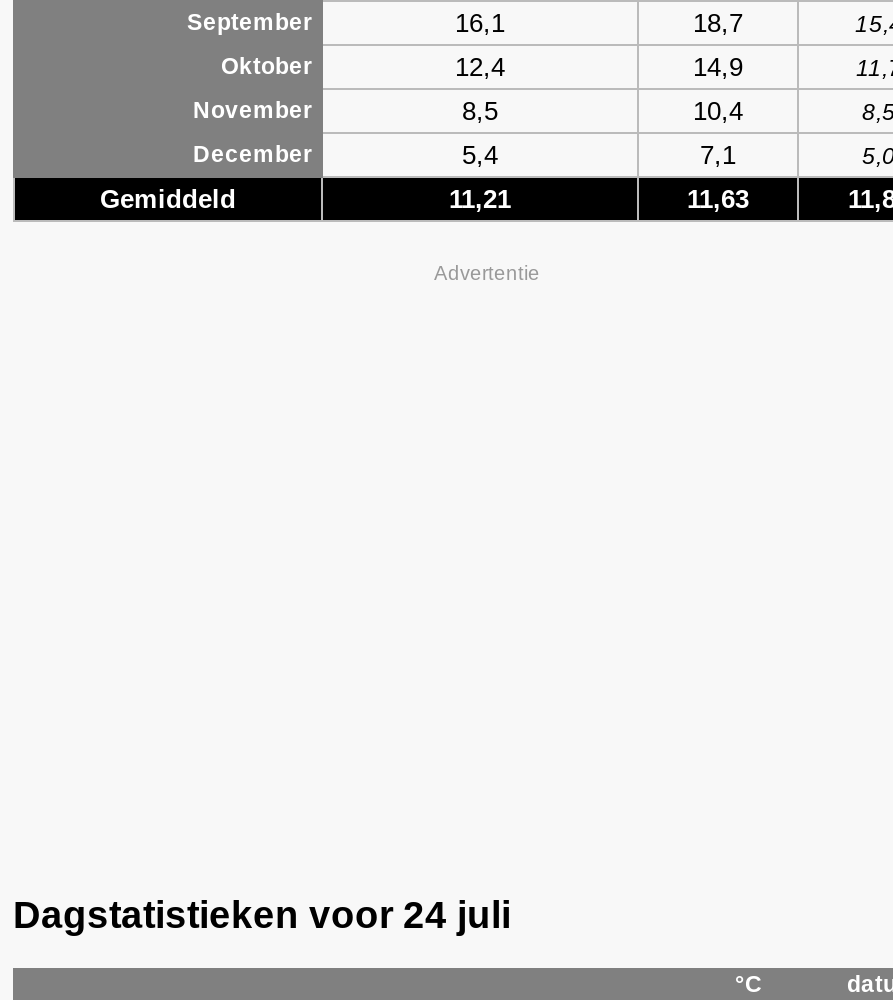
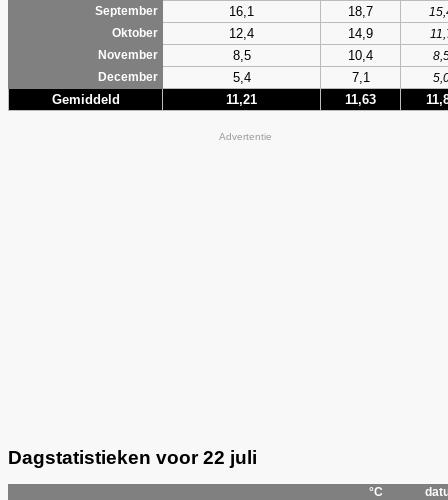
- Dagstatistieken voor 24 juli
+ Dagstatistieken voor 22 juli
